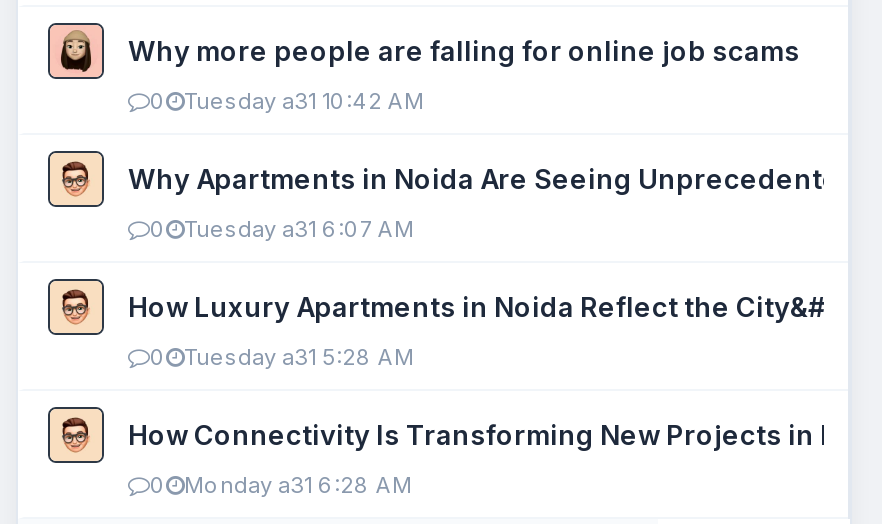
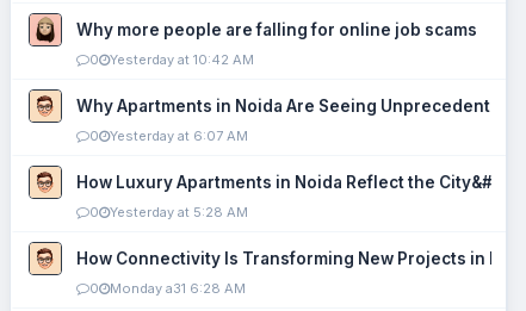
- Tuesday a31 10:42 AM
+ Yesterday at 10:42 AM

- Tuesday a31 6:07 AM
+ Yesterday at 6:07 AM

- Tuesday a31 5:28 AM
+ Yesterday at 5:28 AM
